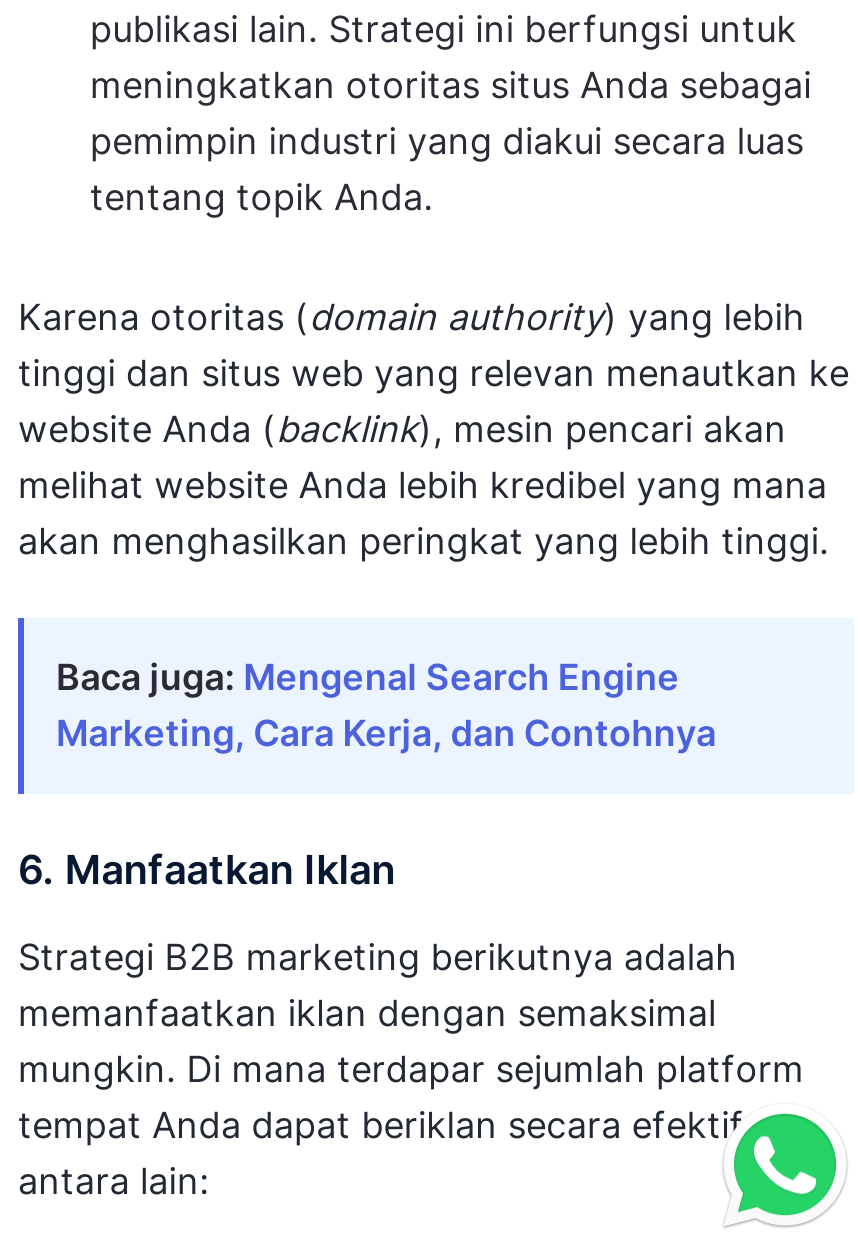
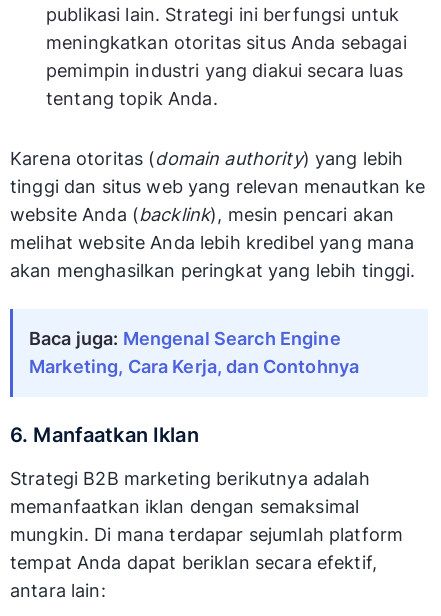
- [image]
